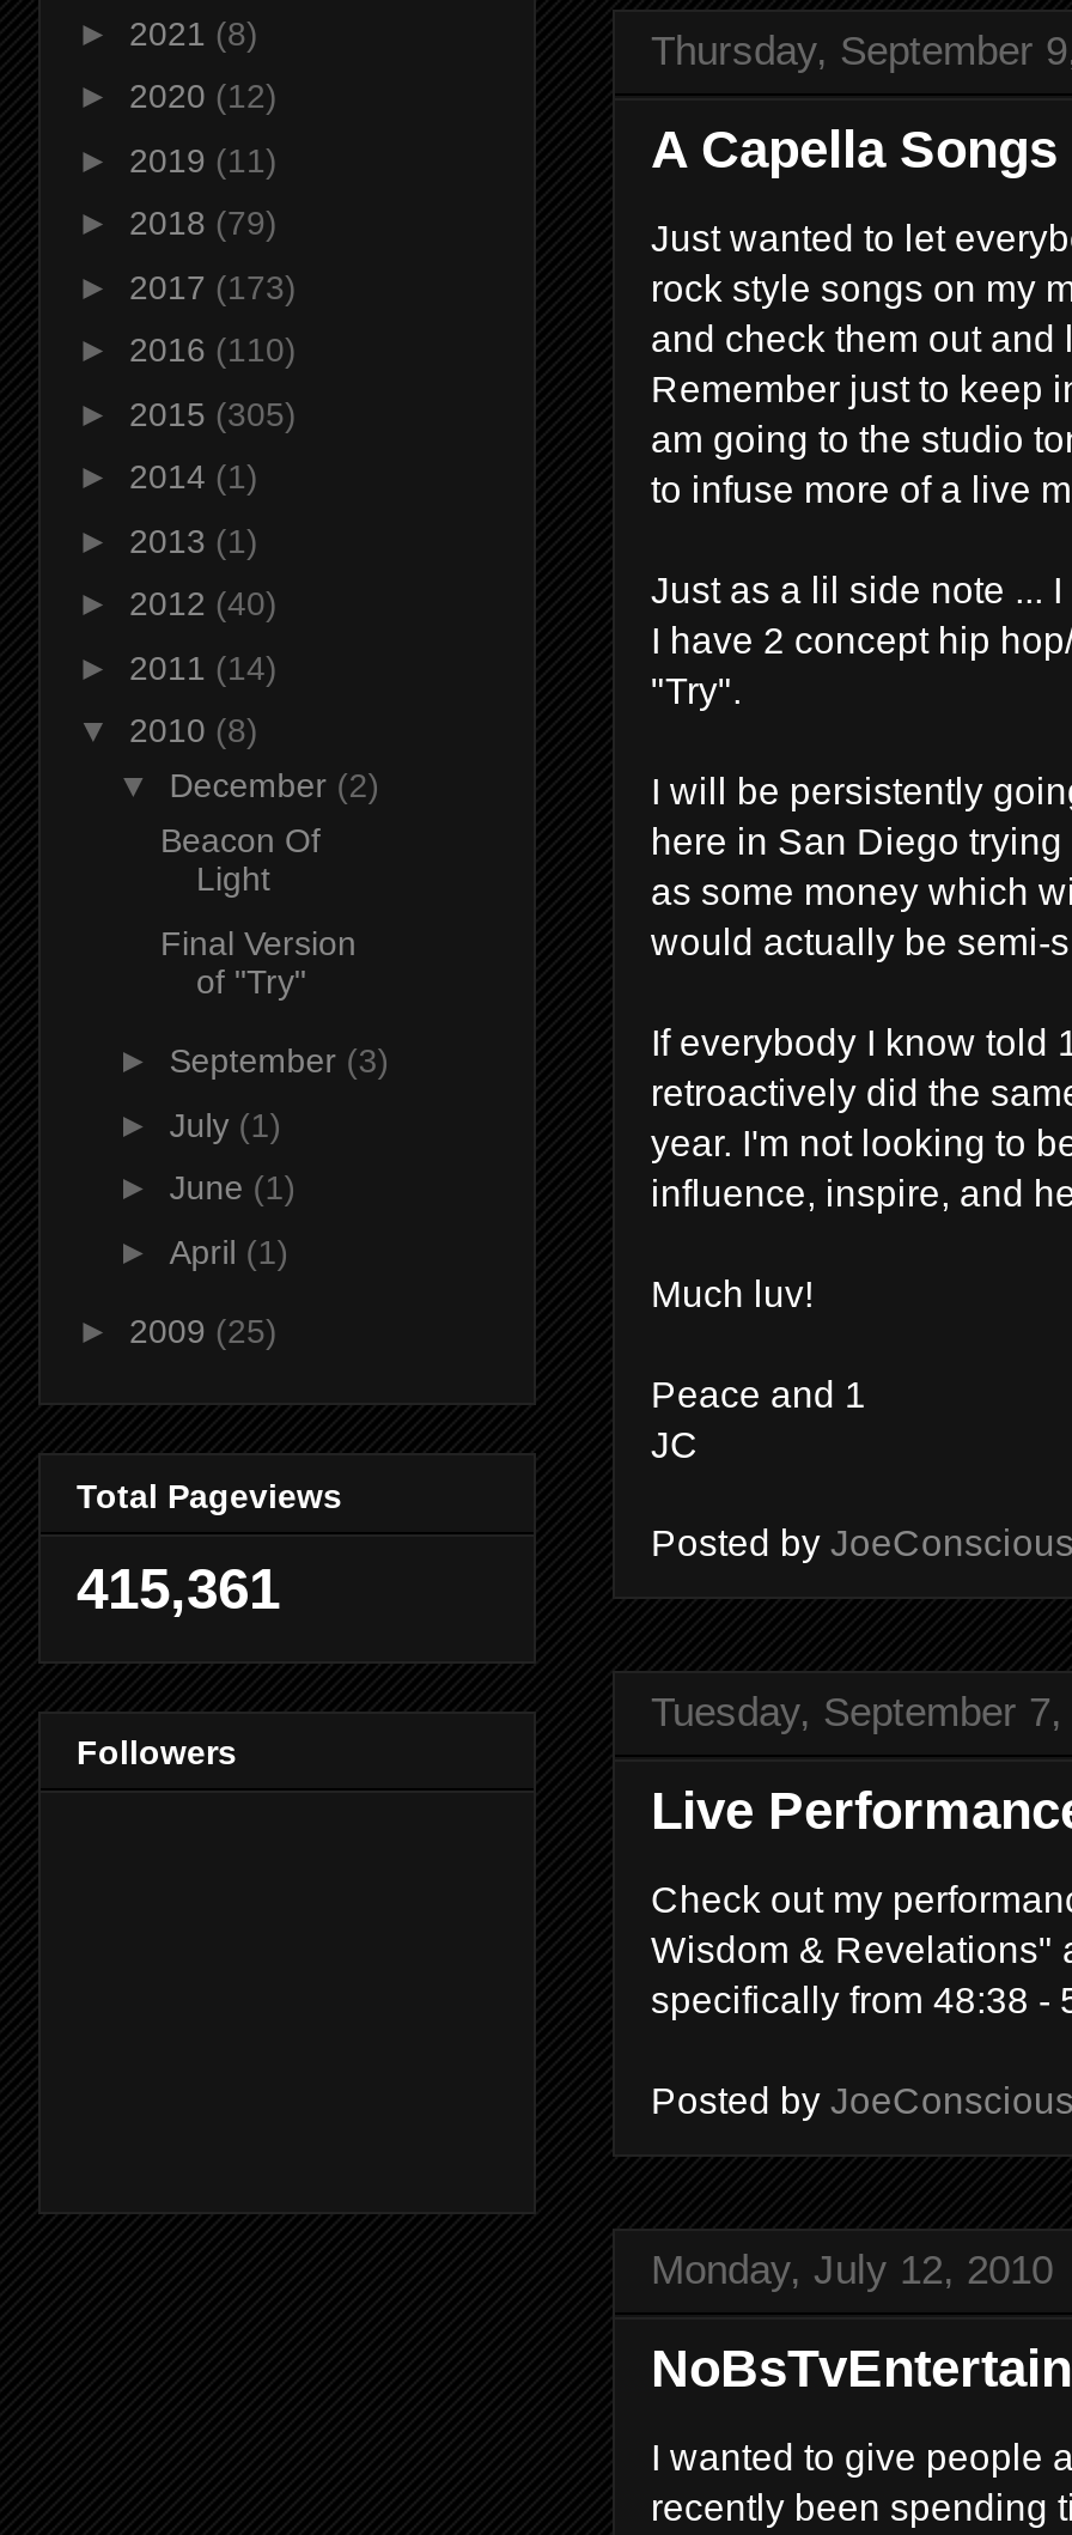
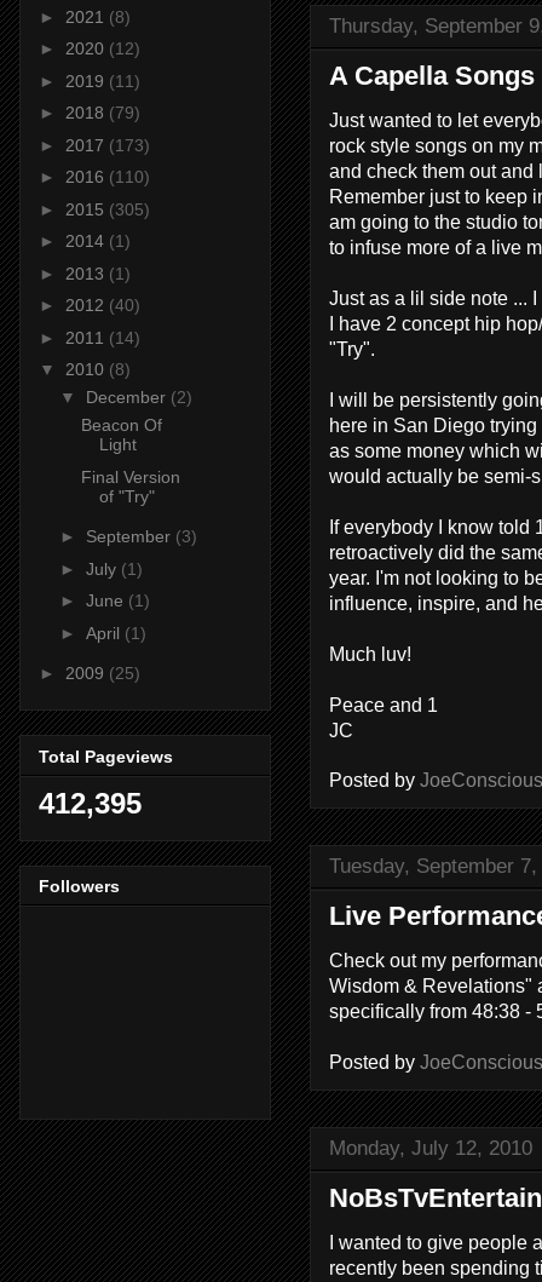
- 415,361
+ 412,395
